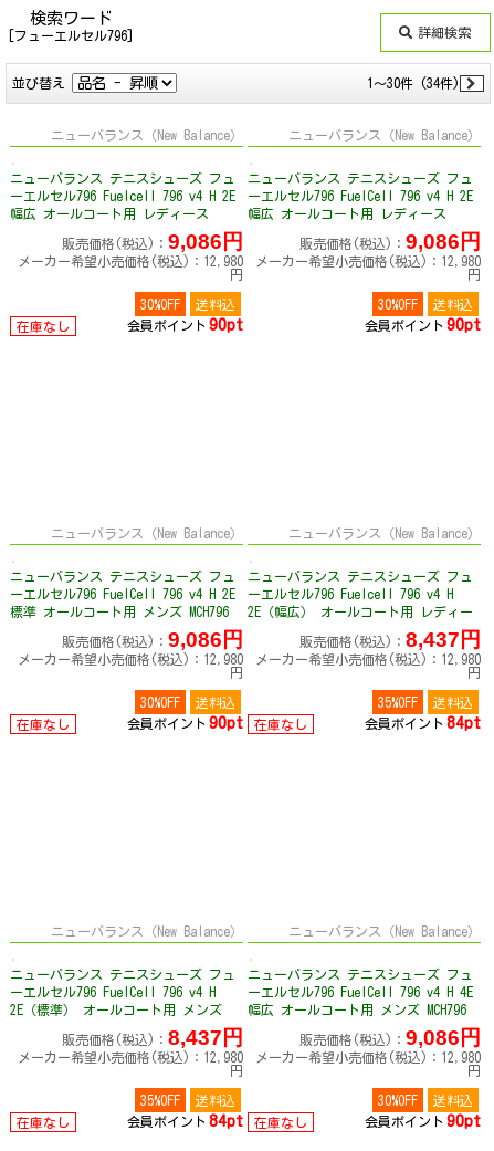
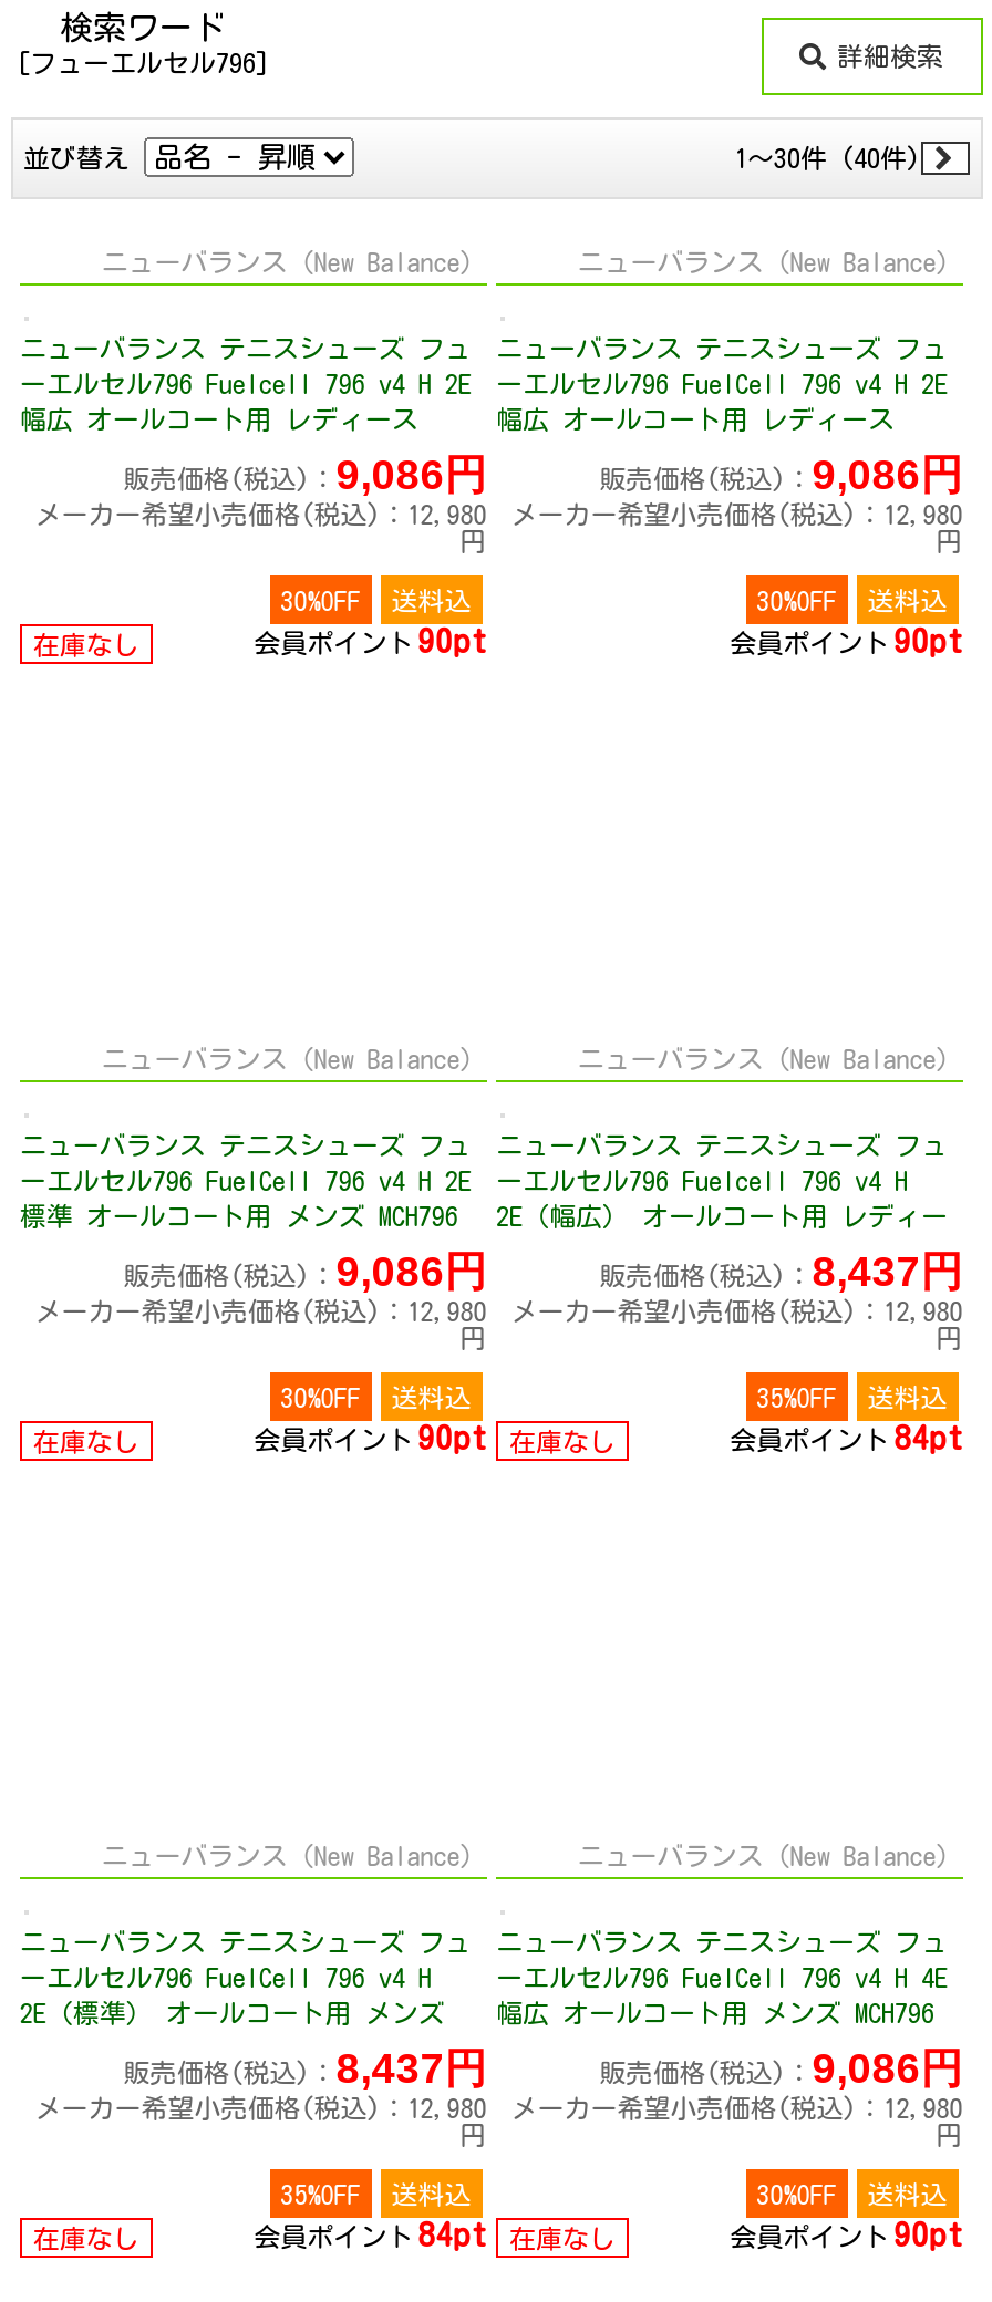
- 1～30件 (34件)
+ 1～30件 (40件)
